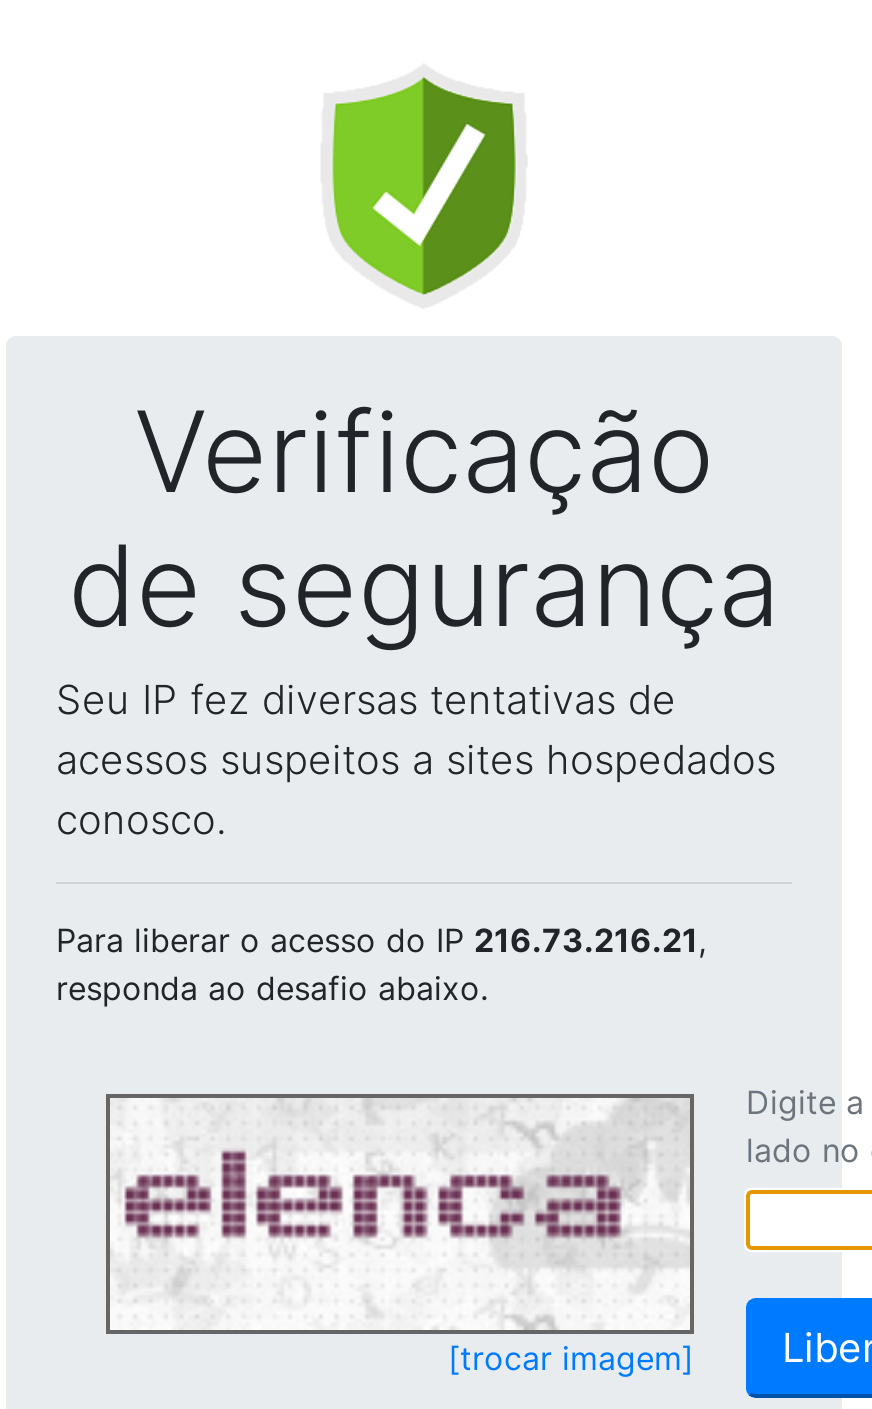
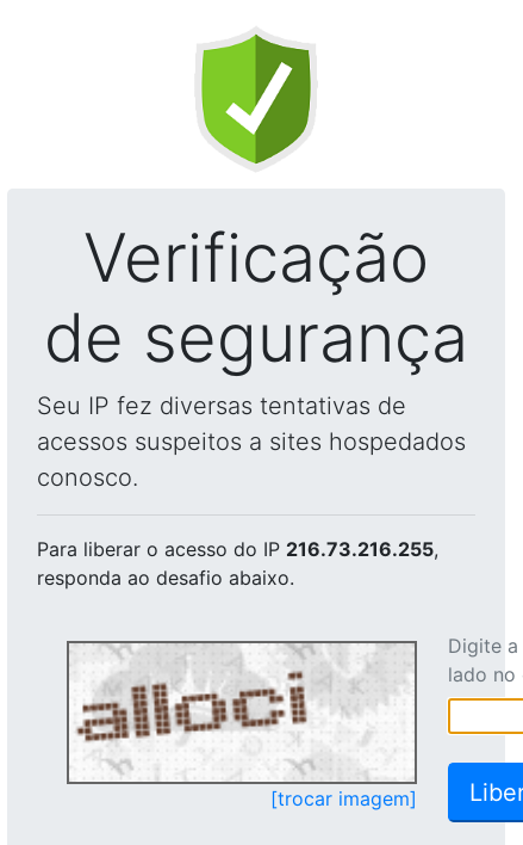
- Para liberar o acesso do IP 216.73.216.21,
+ Para liberar o acesso do IP 216.73.216.255,

- [image]
+ [image]
